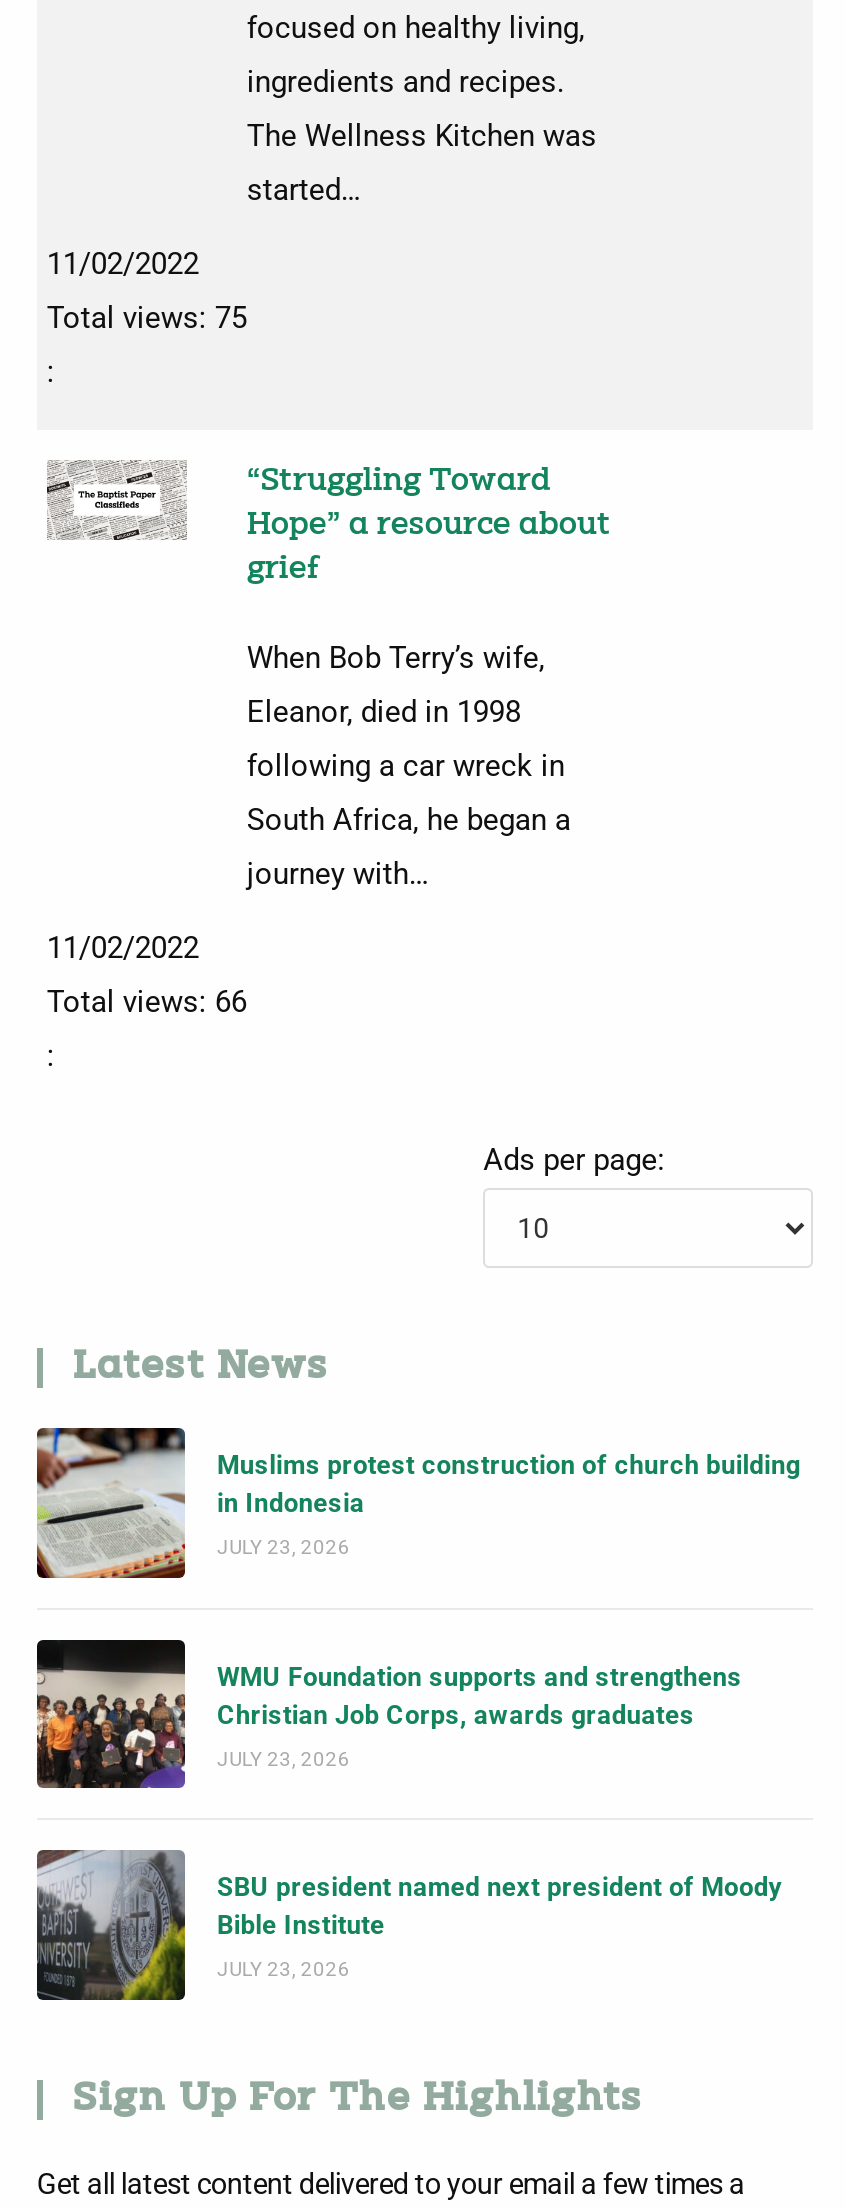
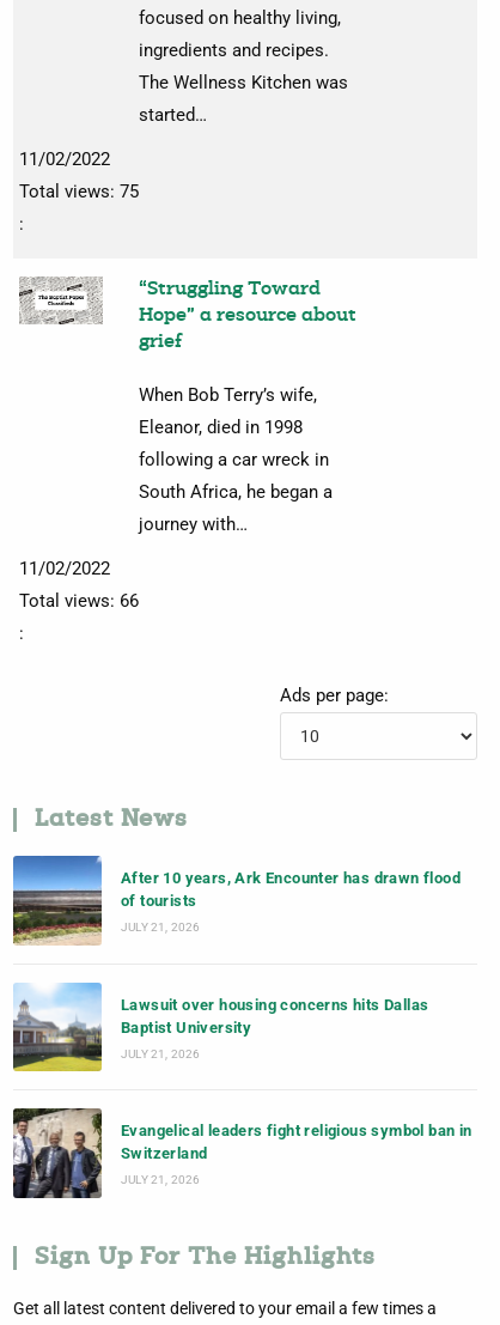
- [image]
- Muslims protest construction of church building
- in Indonesia
+ [image]
+ After 10 years, Ark Encounter has drawn flood
+ of tourists

- JULY 23, 2026
+ JULY 21, 2026

- [image]
- WMU Foundation supports and strengthens
- Christian Job Corps, awards graduates
+ [image]
+ Lawsuit over housing concerns hits Dallas
+ Baptist University

- JULY 23, 2026
+ JULY 21, 2026

- [image]
- SBU president named next president of Moody
- Bible Institute
+ [image]
+ Evangelical leaders fight religious symbol ban in
+ Switzerland

- JULY 23, 2026
+ JULY 21, 2026
